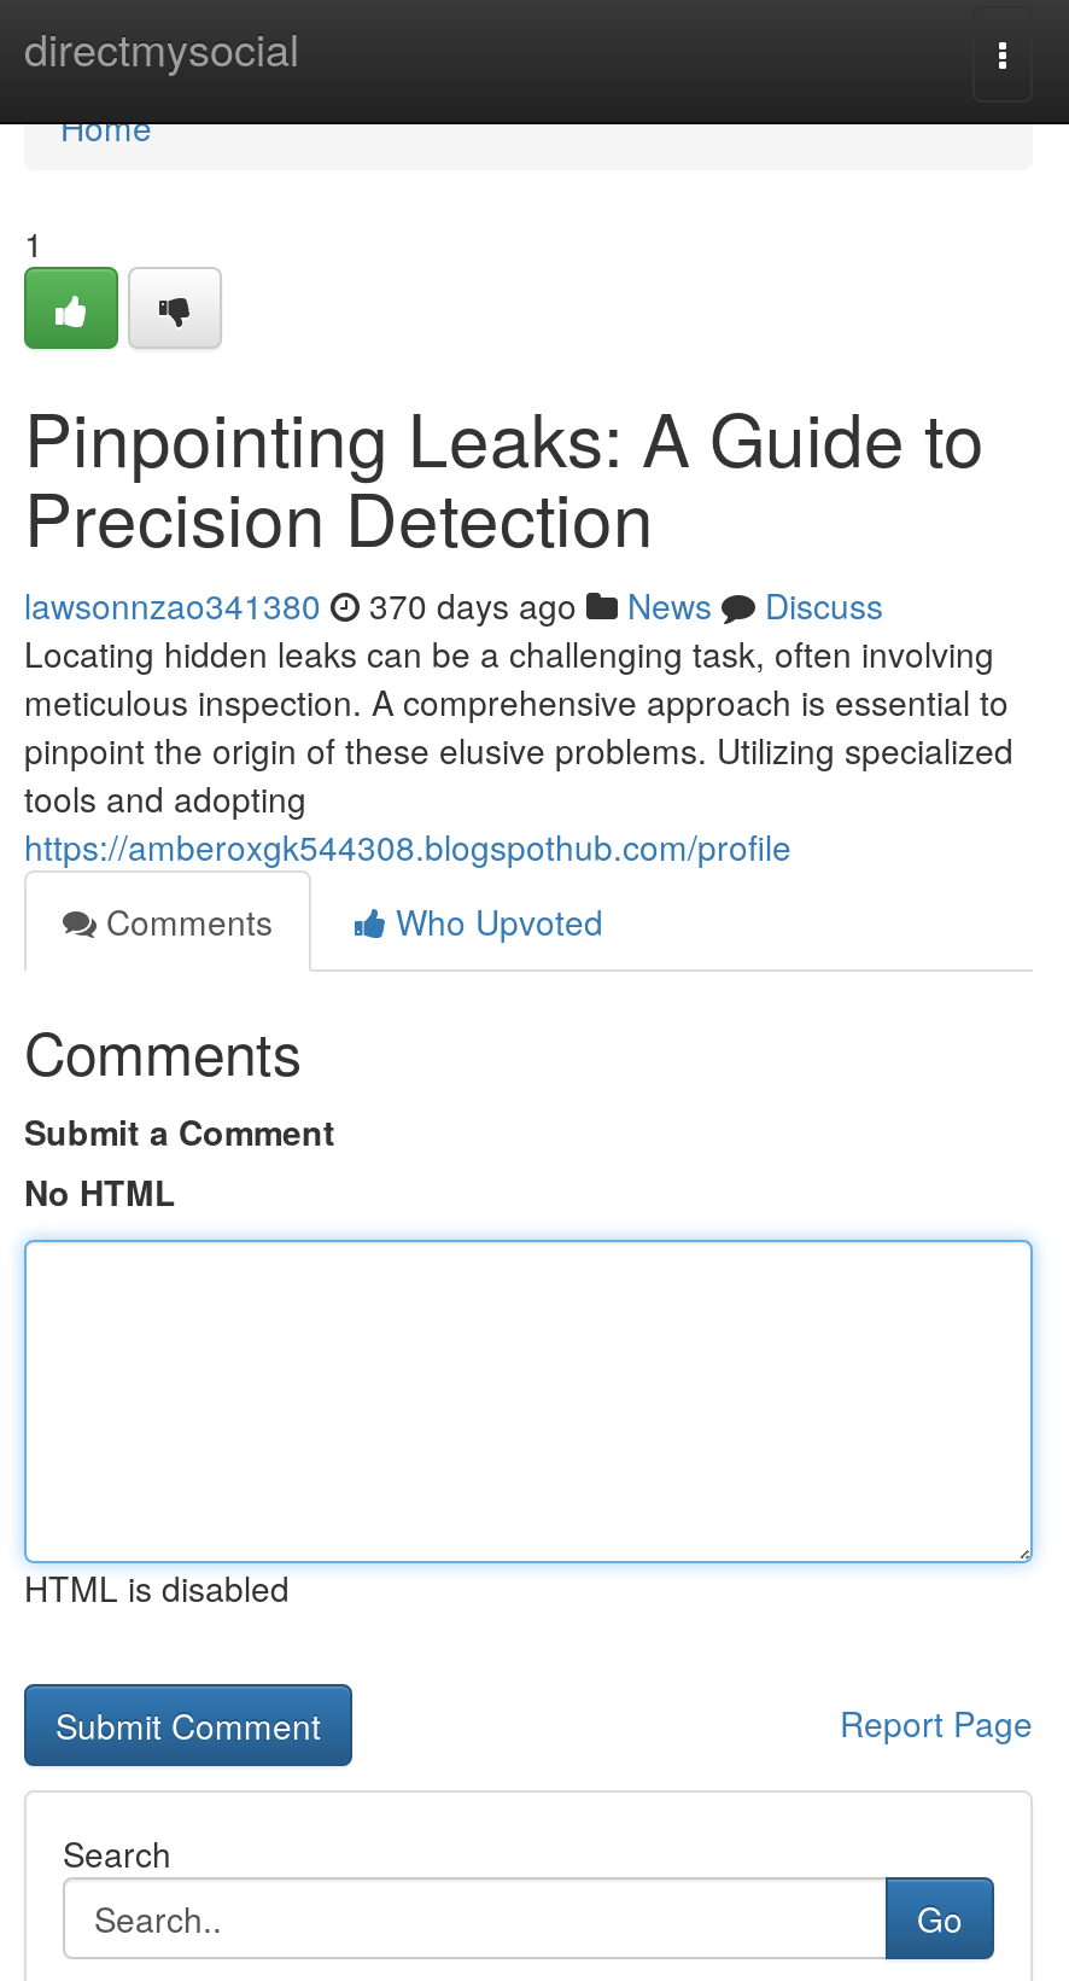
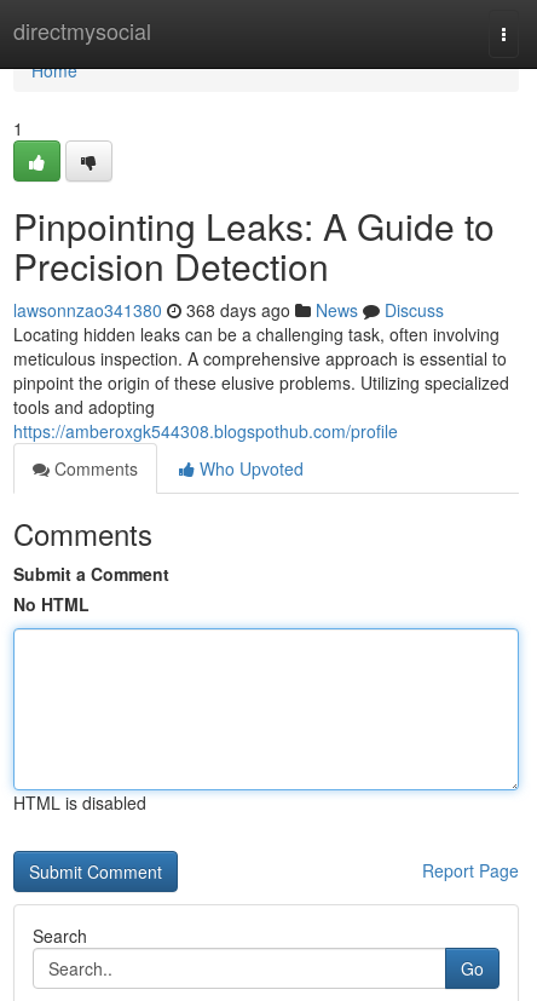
- lawsonnzao341380 370 days ago News Discuss
+ lawsonnzao341380 368 days ago News Discuss
